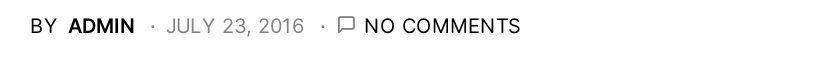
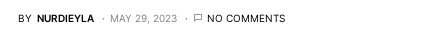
- BY ADMIN
- JULY 23, 2016
+ BY NURDIEYLA
+ MAY 29, 2023
